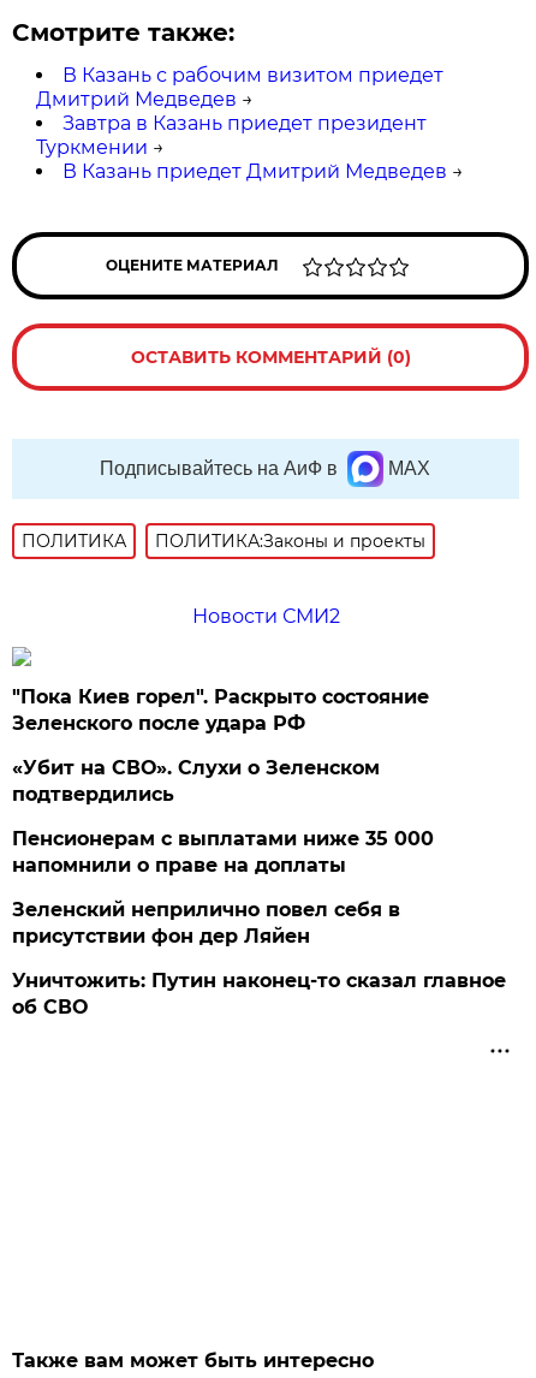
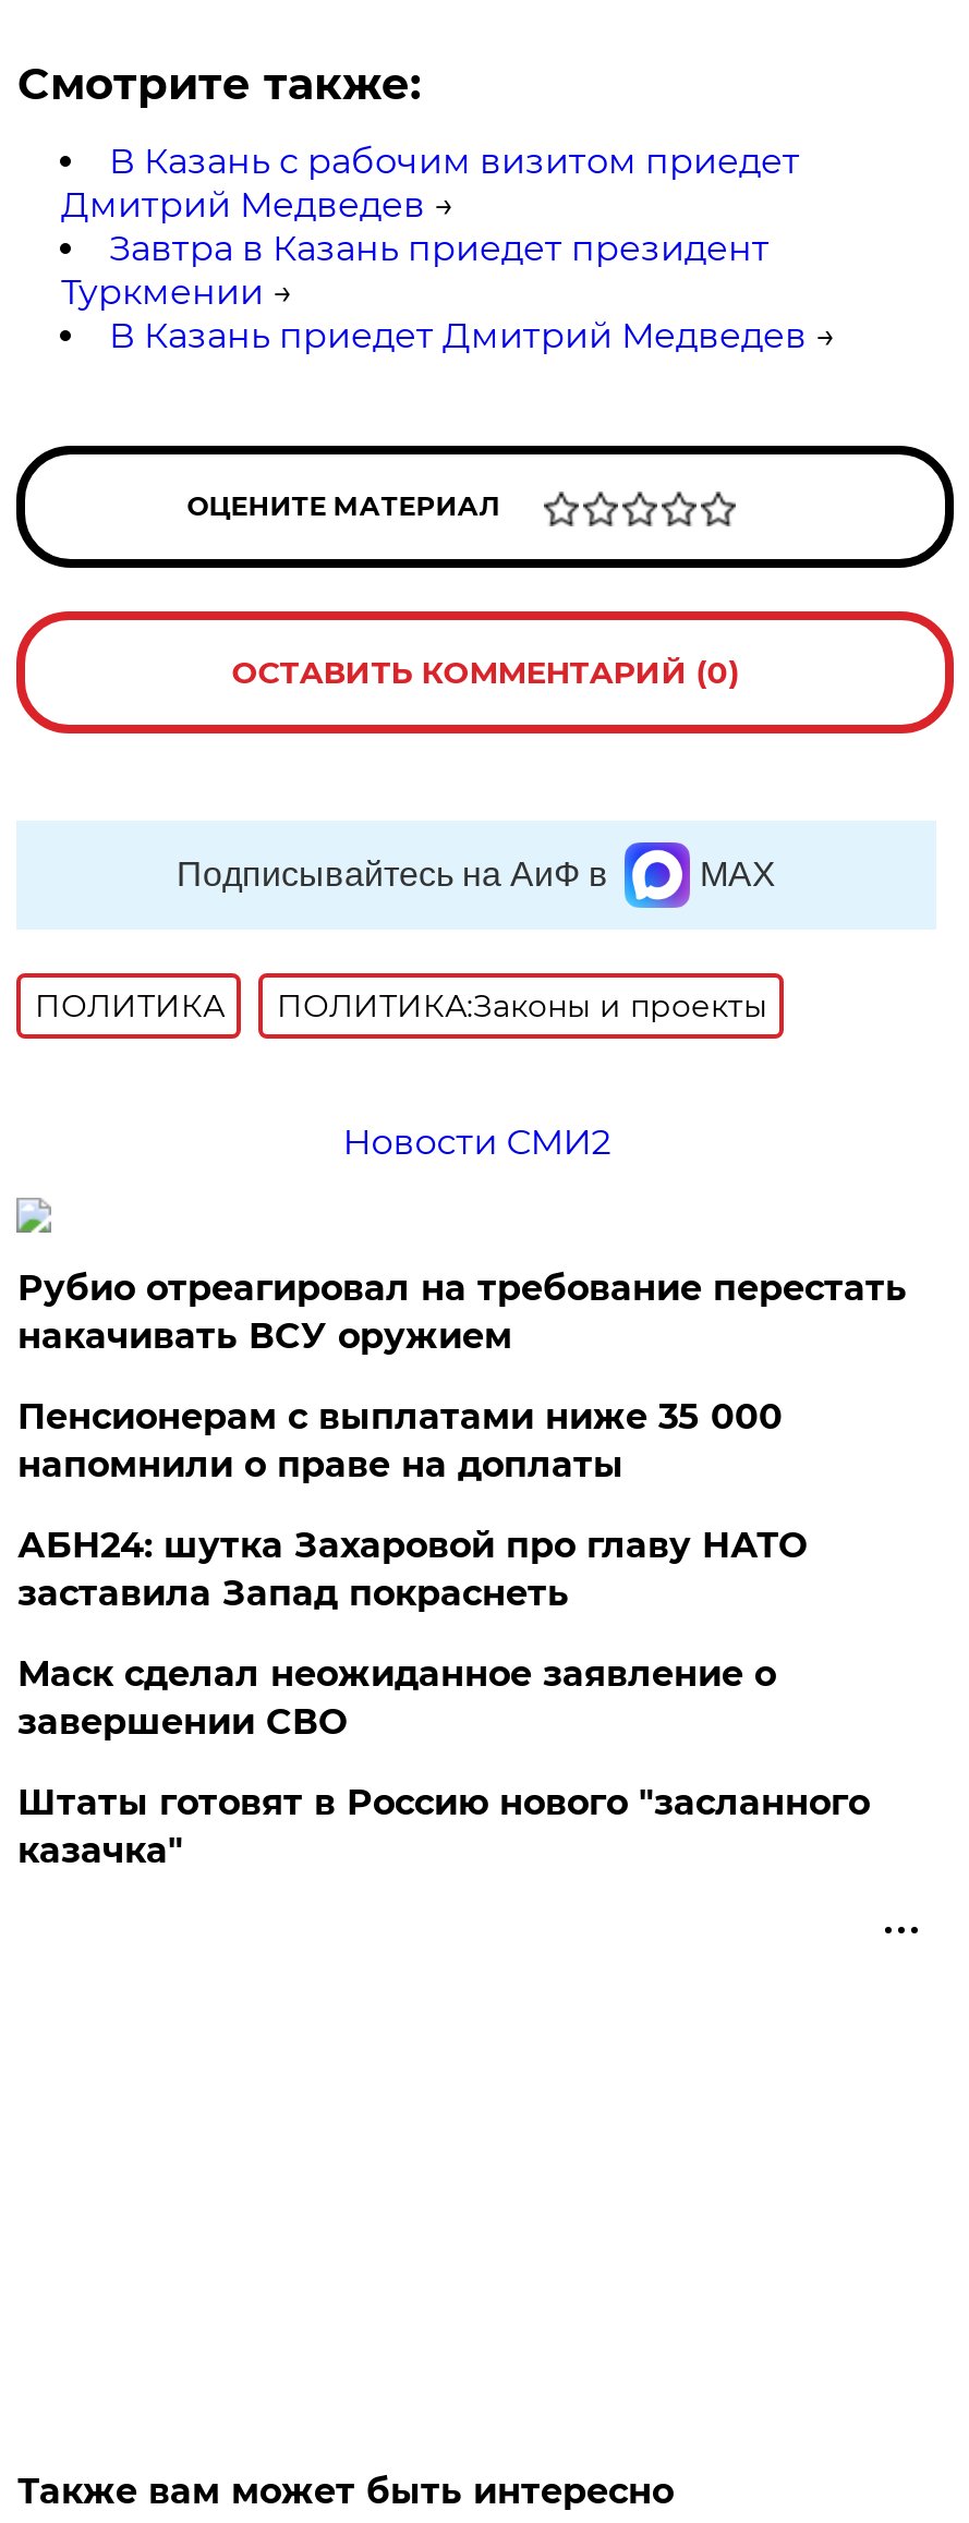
- "Пока Киев горел". Раскрыто состояние
- Зеленского после удара РФ
- «Убит на СВО». Слухи о Зеленском
- подтвердились
+ Рубио отреагировал на требование перестать
+ накачивать ВСУ оружием

moved up: Пенсионерам с выплатами ниже 35 000 | напомнили о праве на доплаты

- Зеленский неприлично повел cебя в
- присутствии фон дер Ляйен
- Уничтожить: Путин наконец-то сказал главное
- об СВО
+ АБН24: шутка Захаровой про главу НАТО
+ заставила Запад покраснеть
+ Маск сделал неожиданное заявление о
+ завершении СВО
+ Штаты готовят в Россию нового "засланного
+ казачка"
